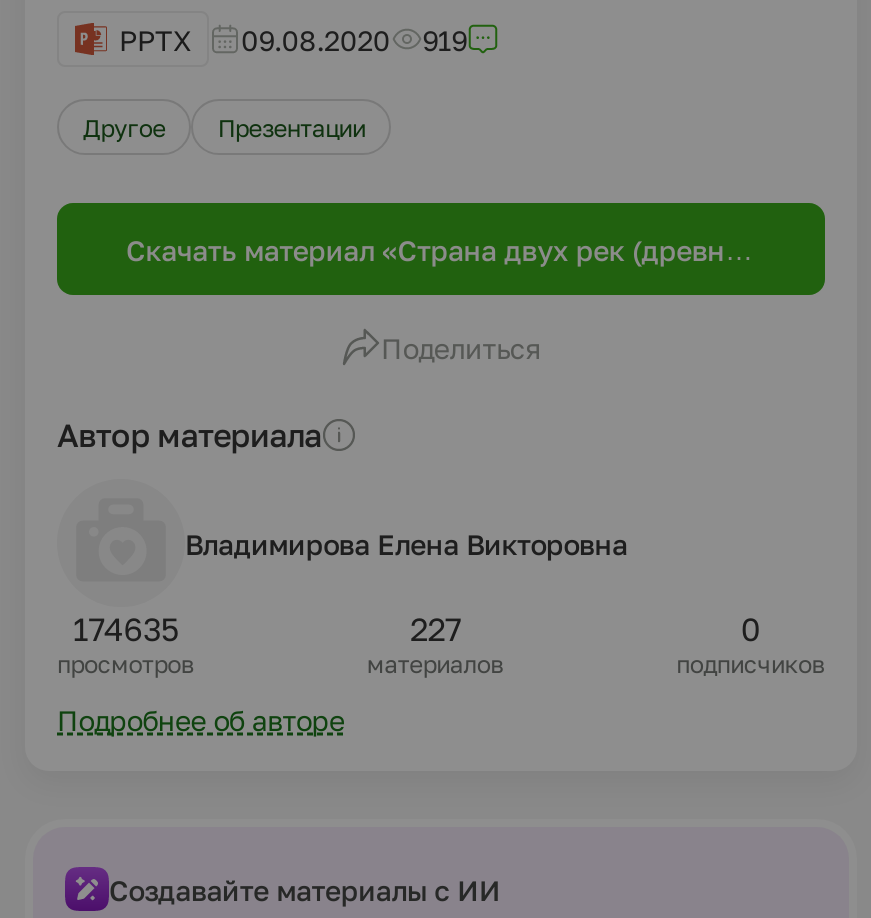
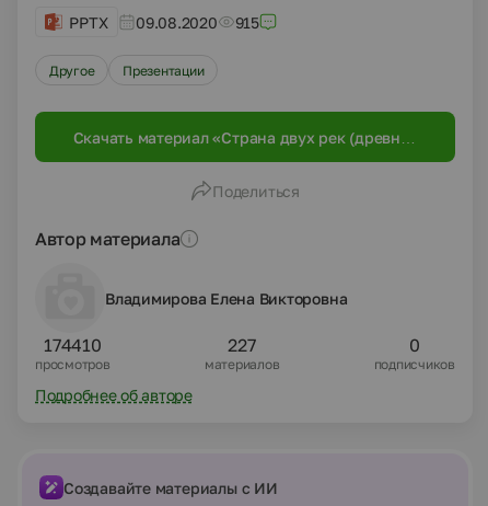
- PPTX 09.08.2020 919
+ PPTX 09.08.2020 915

- 174635
+ 174410
